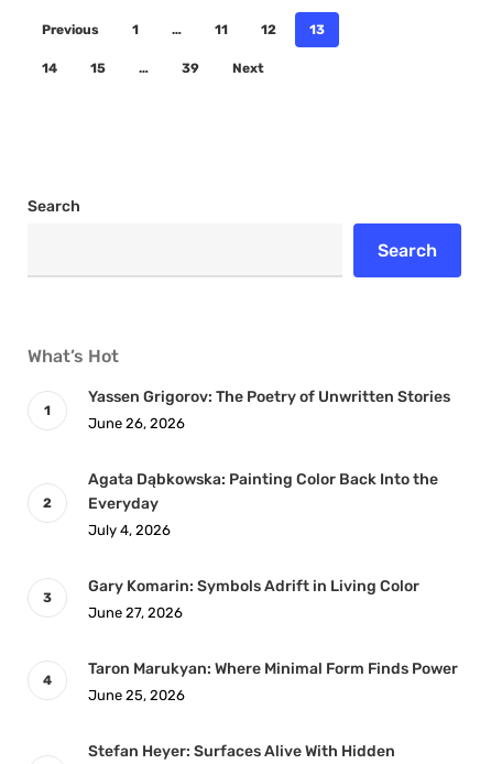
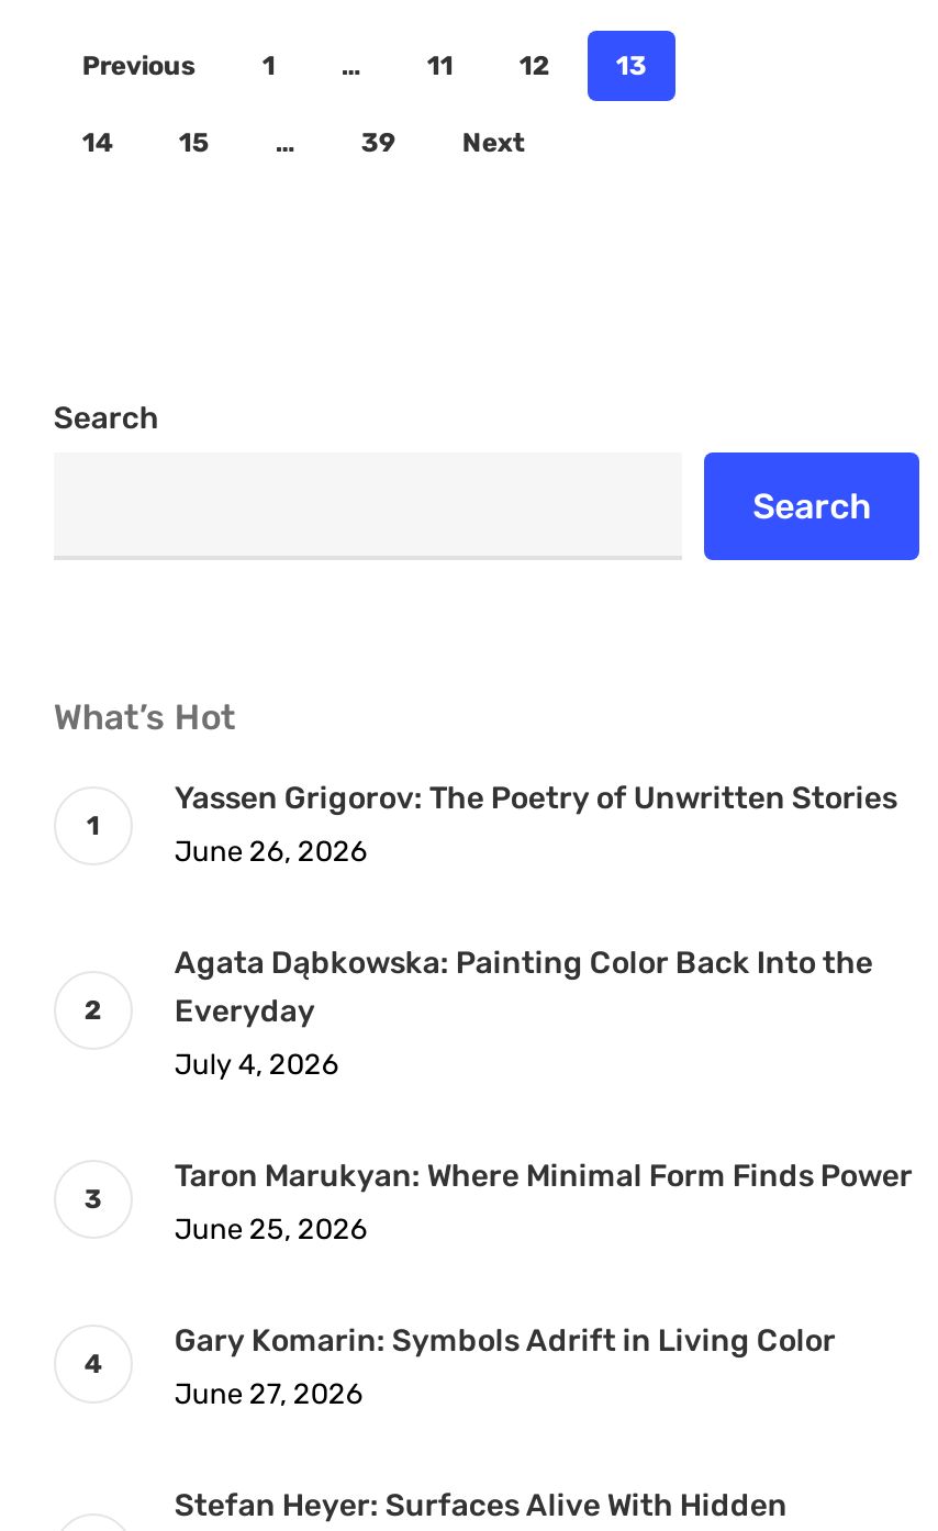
moved down: Gary Komarin: Symbols Adrift in Living Color | June 27, 2026

moved up: Taron Marukyan: Where Minimal Form Finds Power | June 25, 2026
